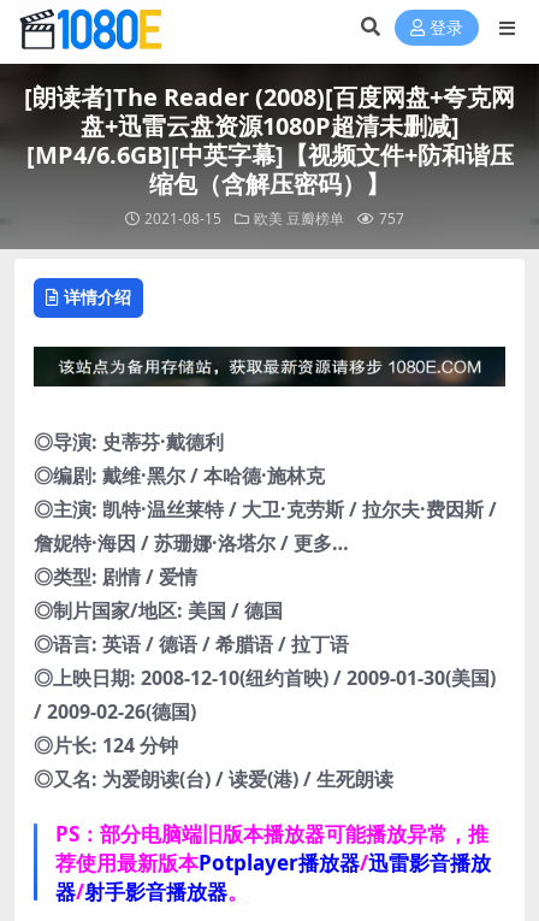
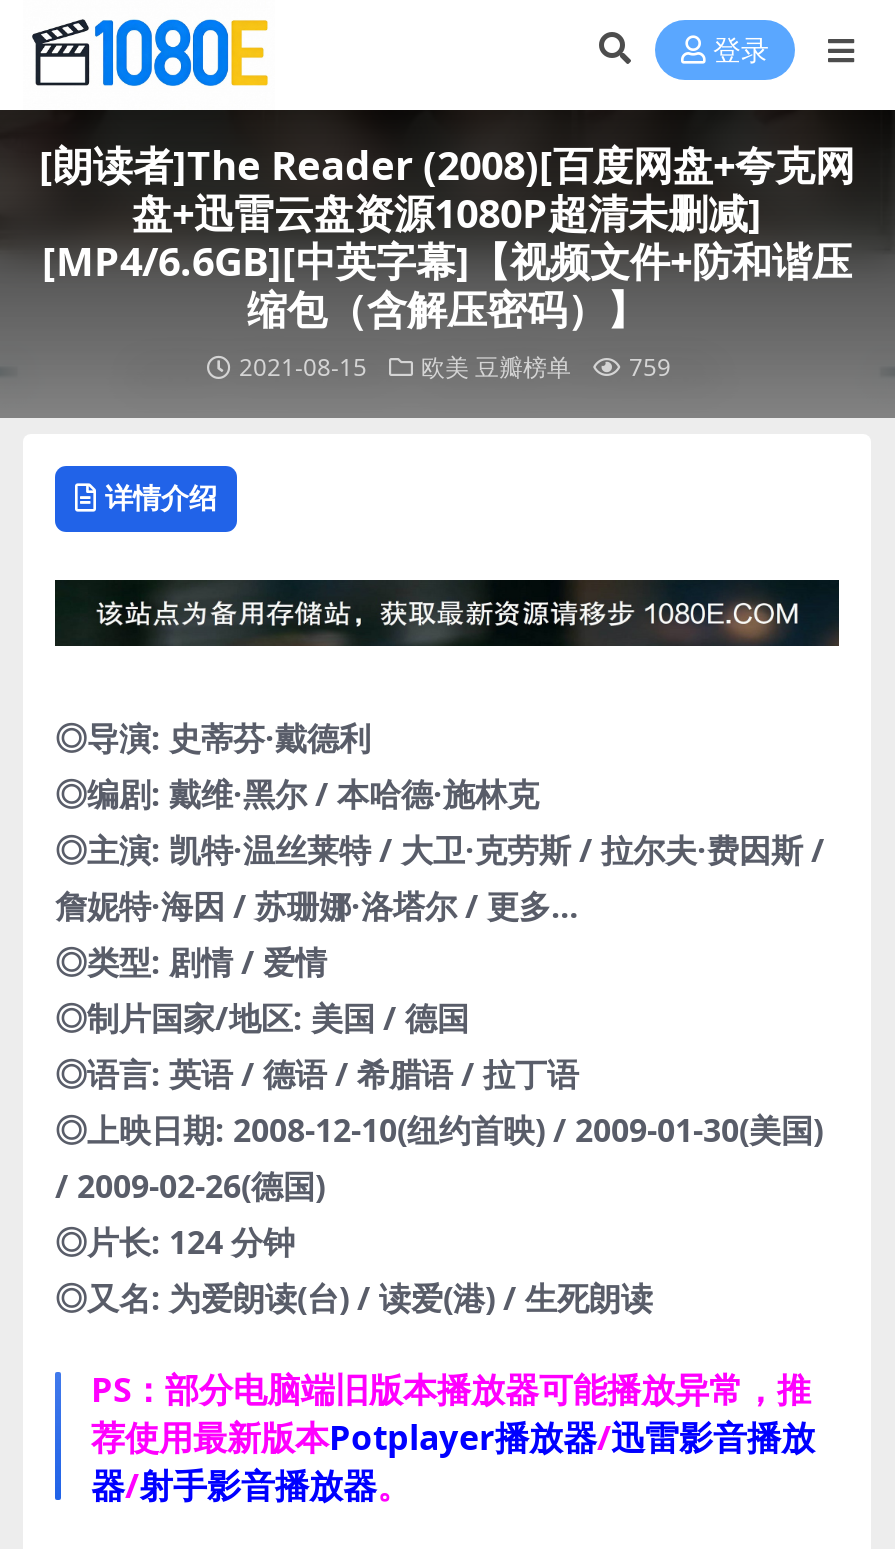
- 2021-08-15 欧美 豆瓣榜单 757
+ 2021-08-15 欧美 豆瓣榜单 759
